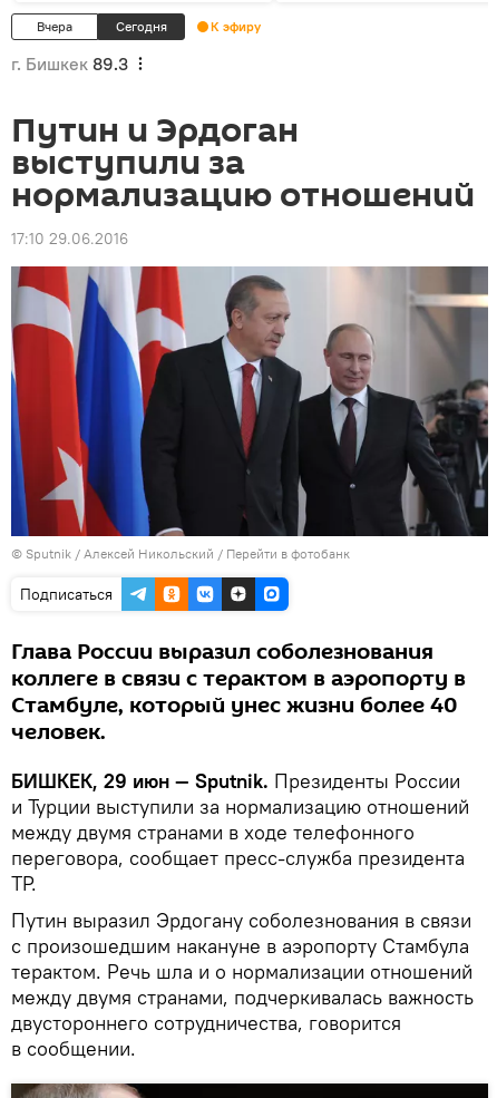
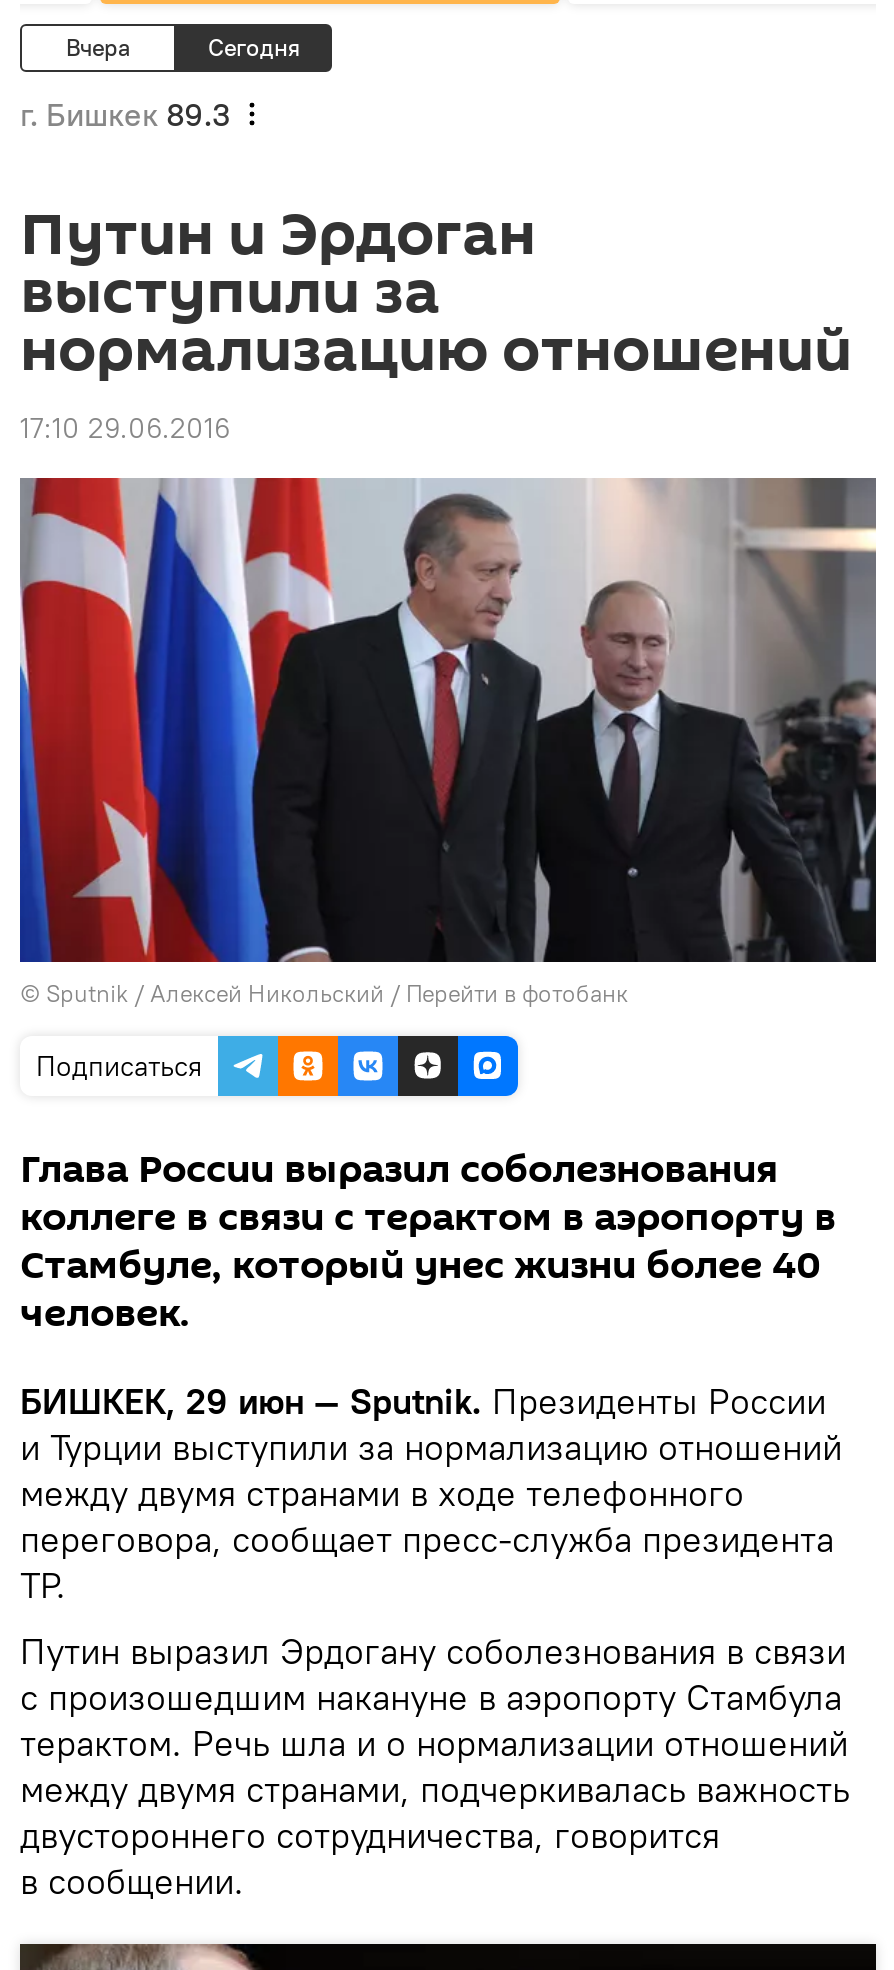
- К эфиру
